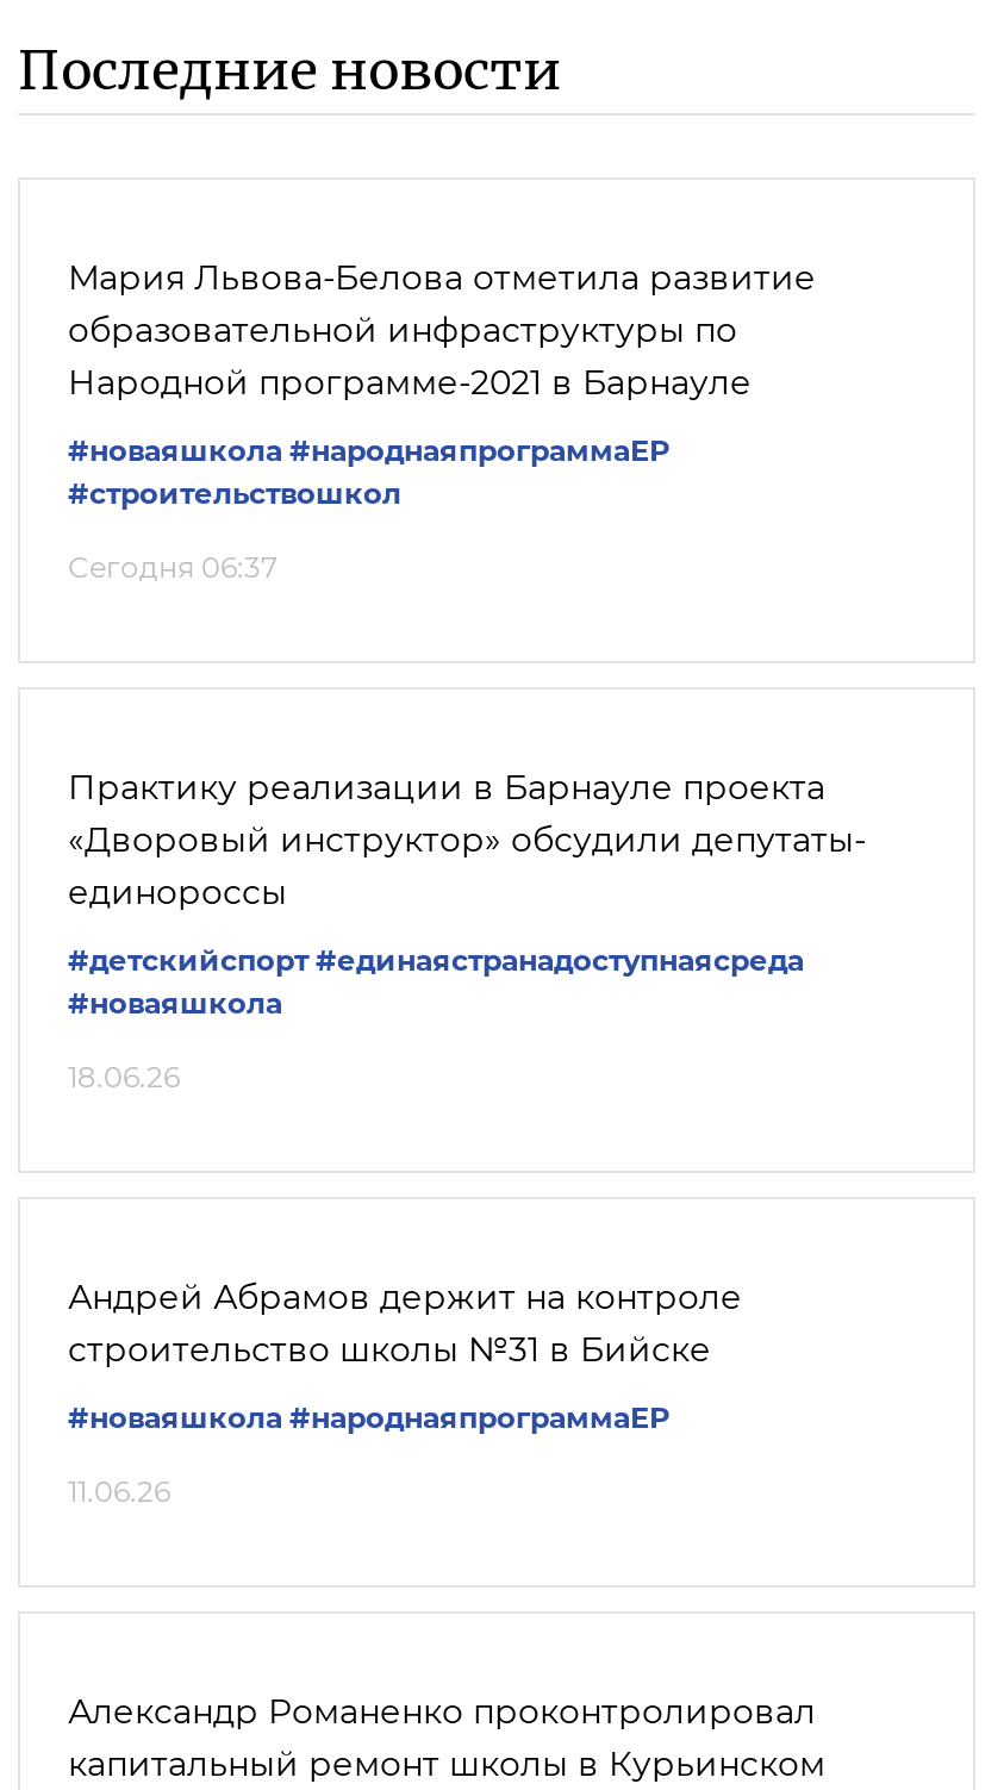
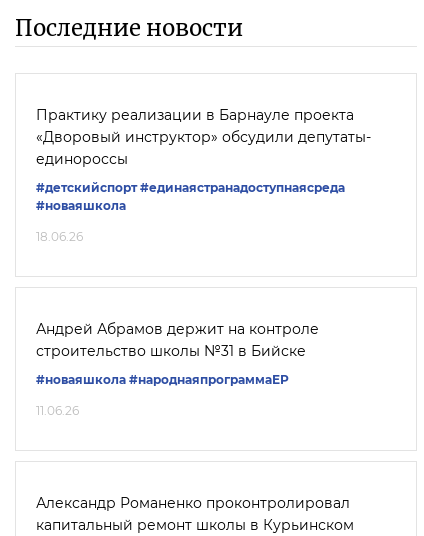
- Мария Львова-Белова отметила развитие
- образовательной инфраструктуры по
- Народной программе-2021 в Барнауле
- #новаяшкола #народнаяпрограммаЕР
- #строительствошкол
- Сегодня 06:37
